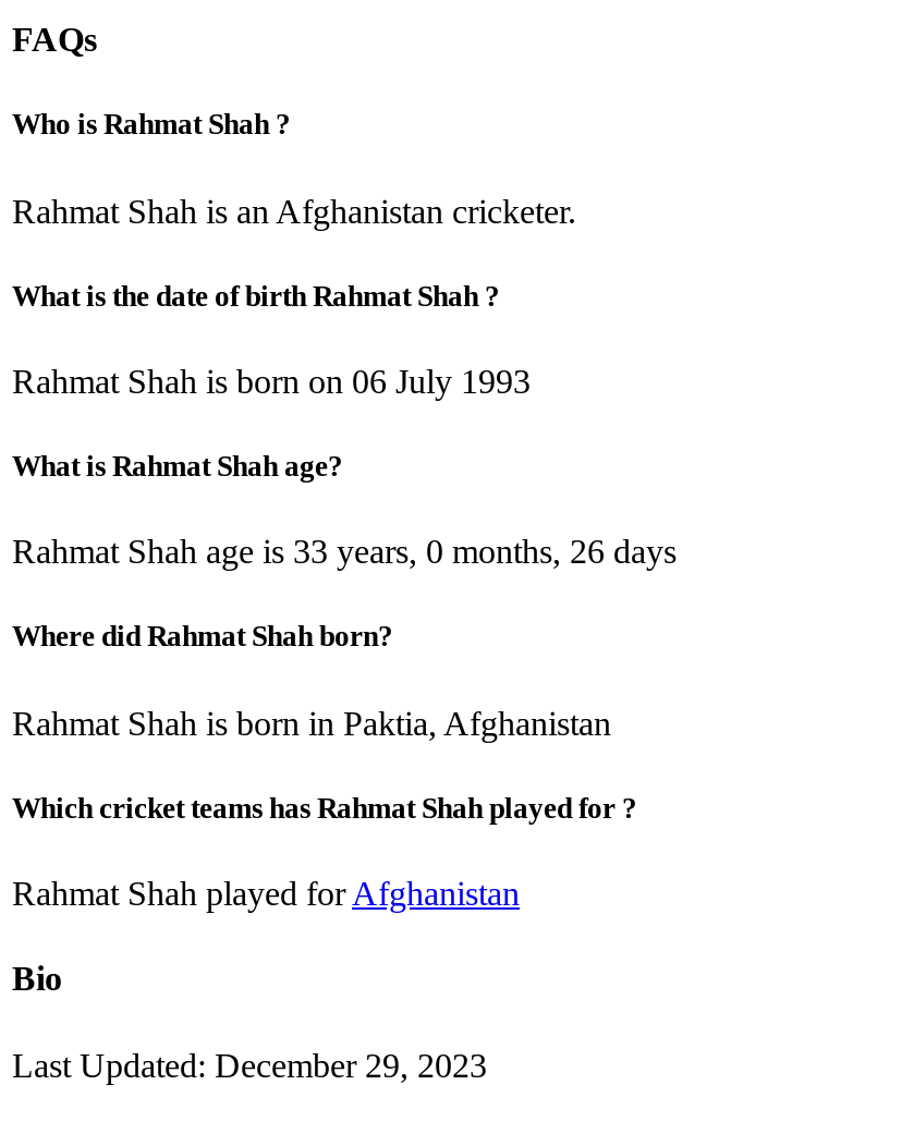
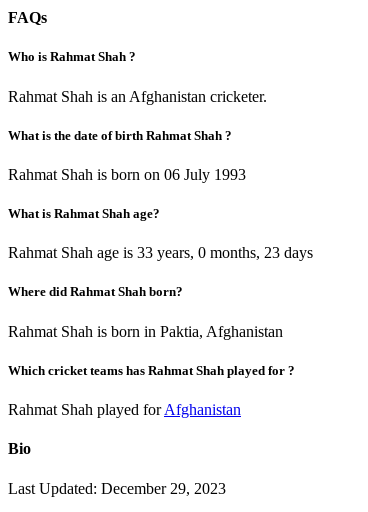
- Rahmat Shah age is 33 years, 0 months, 26 days
+ Rahmat Shah age is 33 years, 0 months, 23 days
